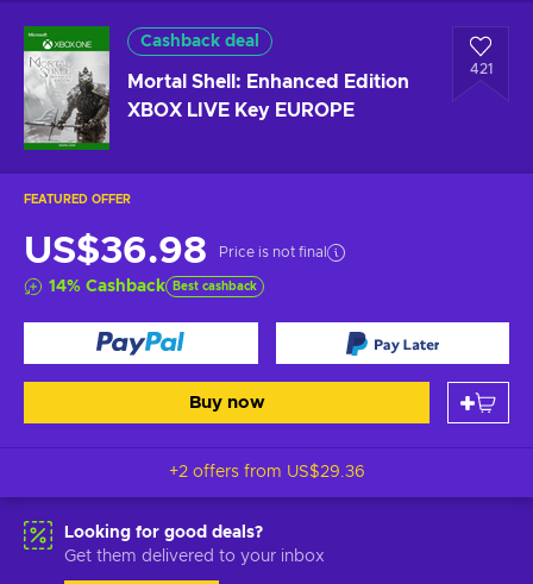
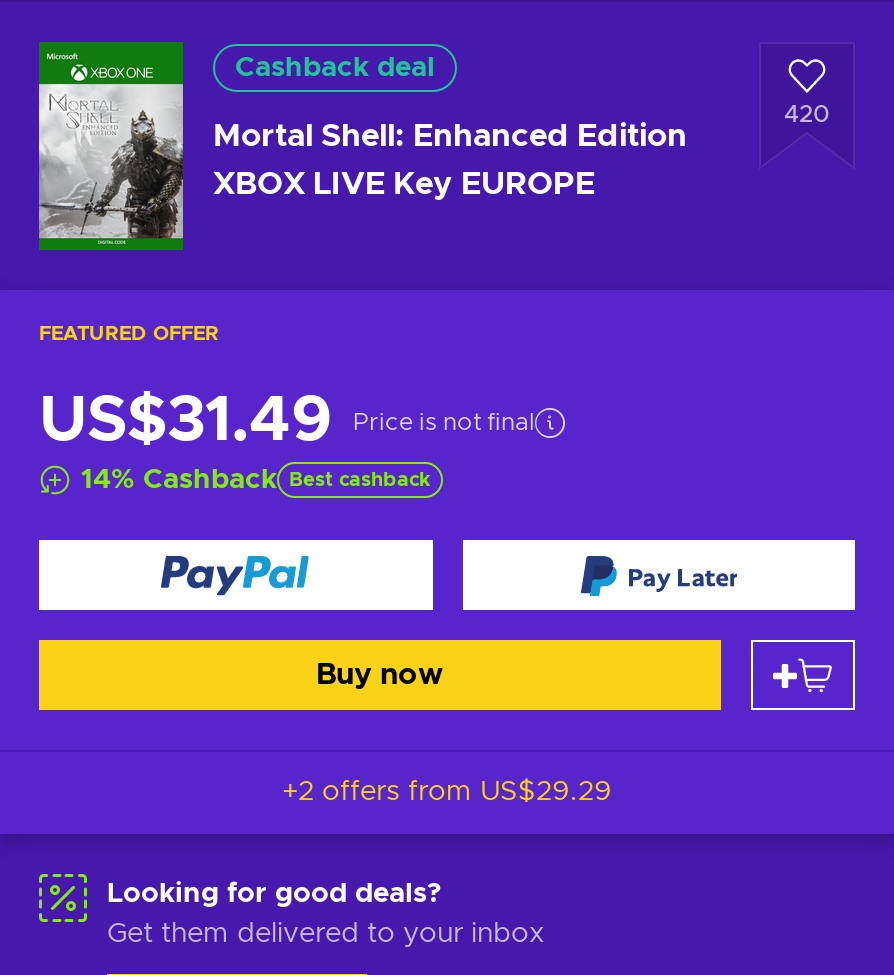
- 421
+ 420

- US$36.98 Price is not final
+ US$31.49 Price is not final

- +2 offers from US$29.36
+ +2 offers from US$29.29
